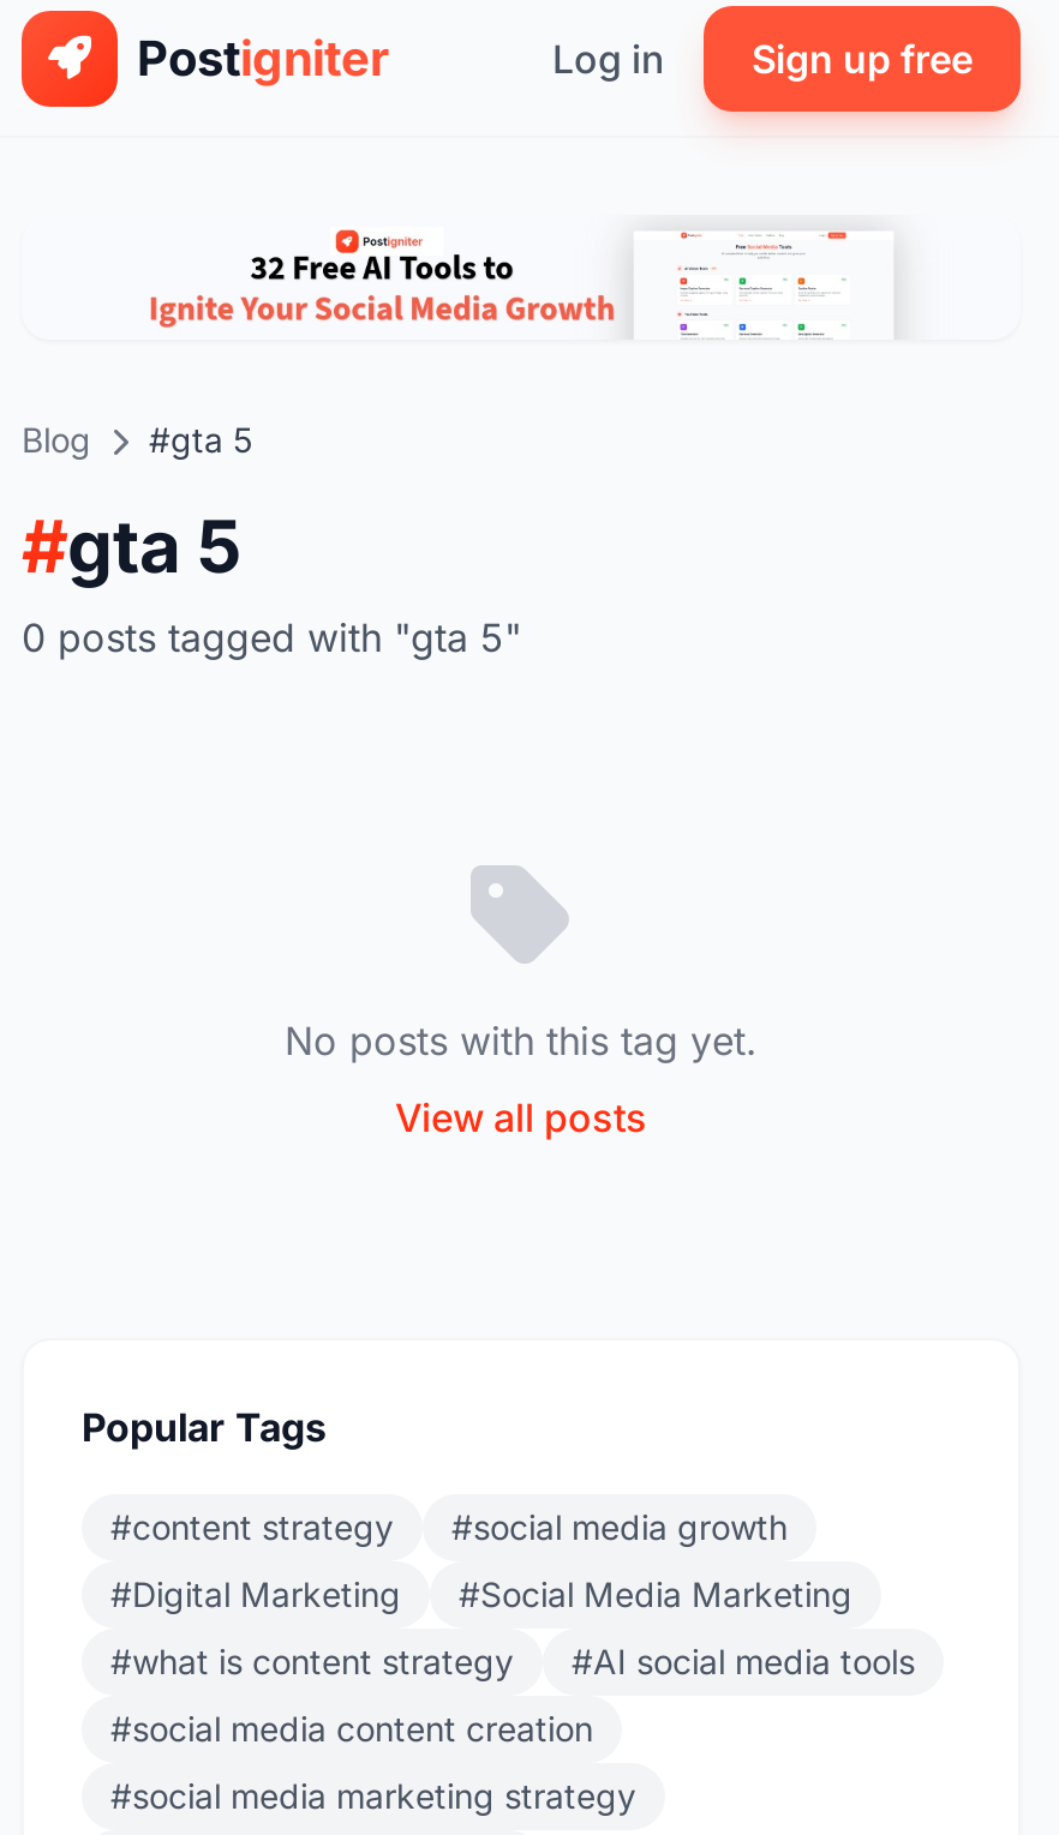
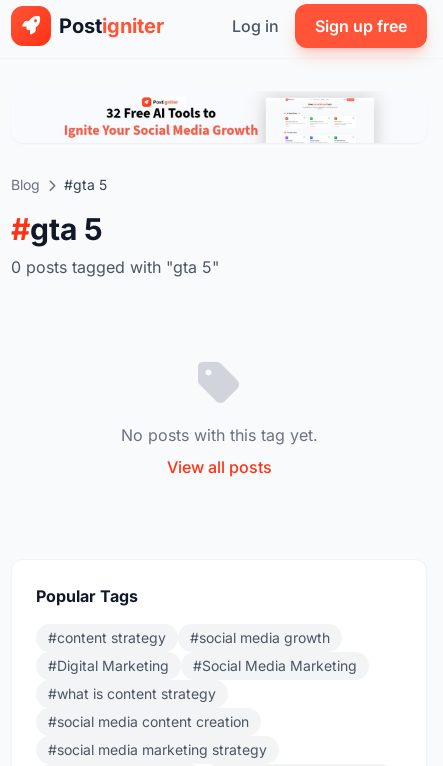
- #AI social media tools
